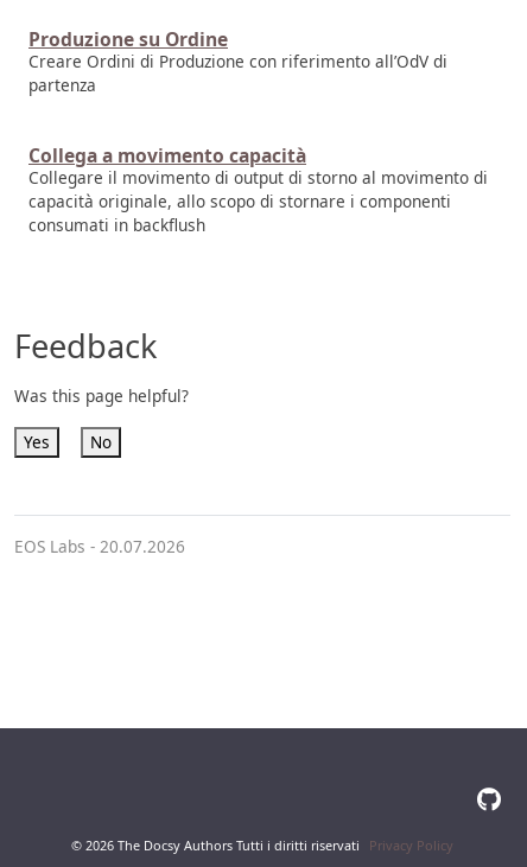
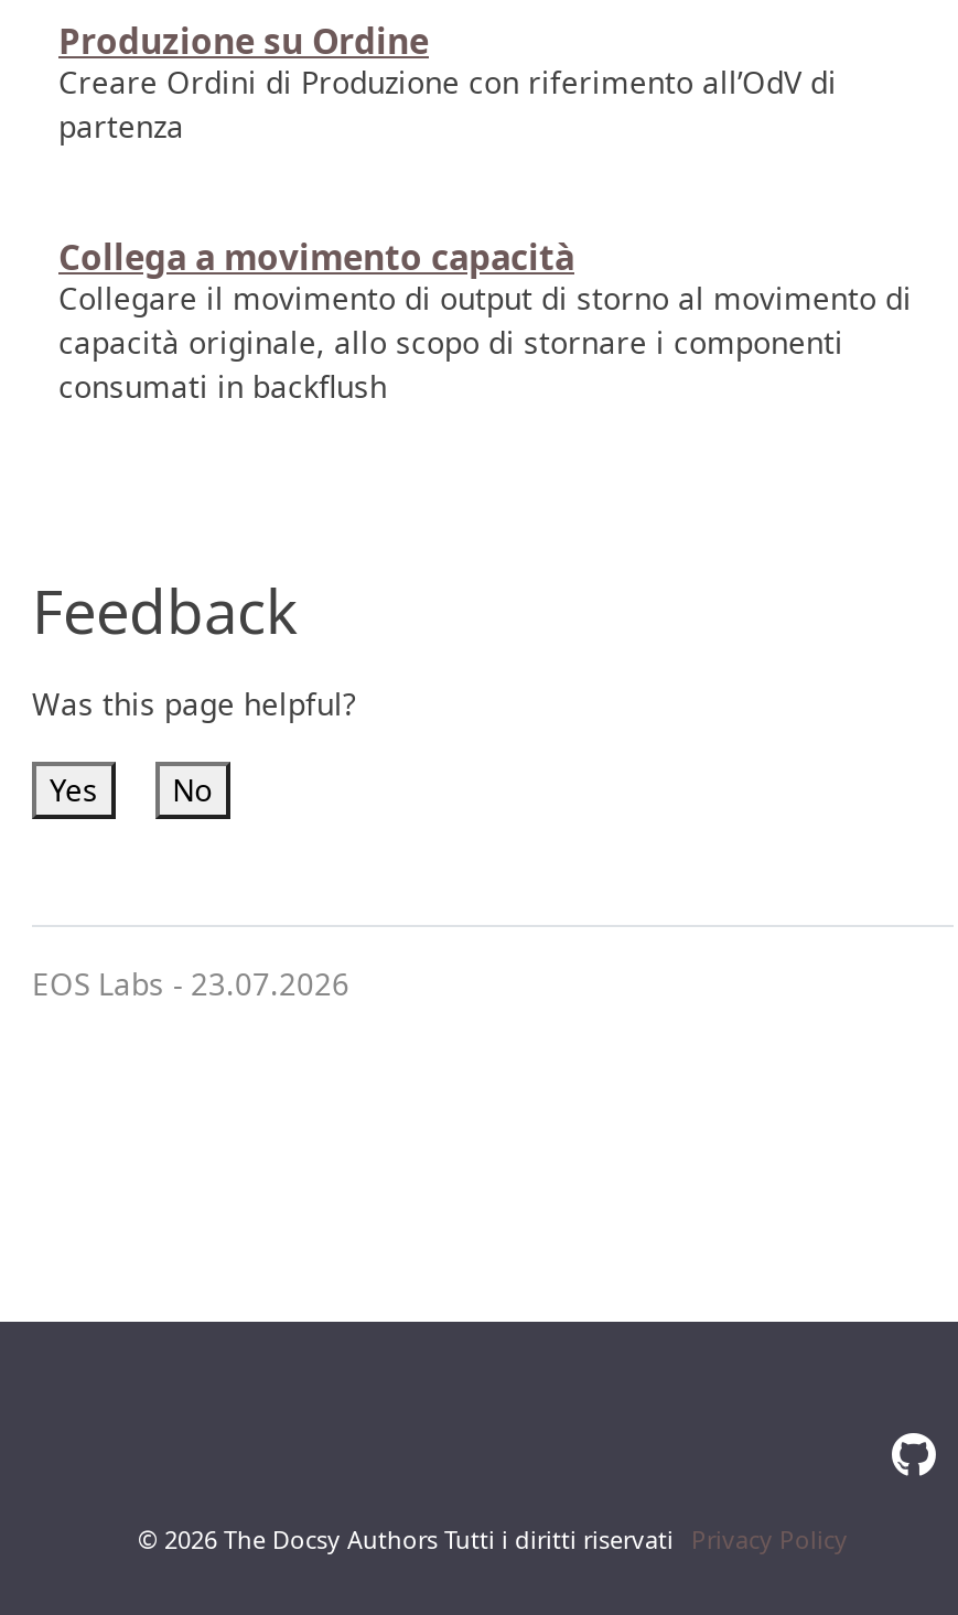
- EOS Labs - 20.07.2026
+ EOS Labs - 23.07.2026
